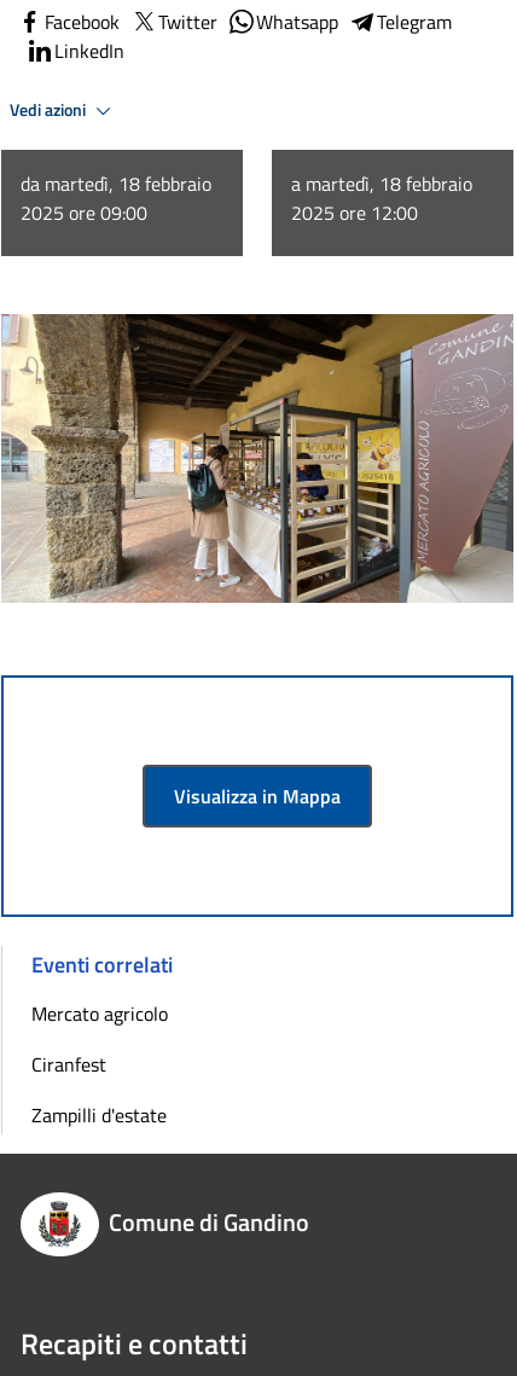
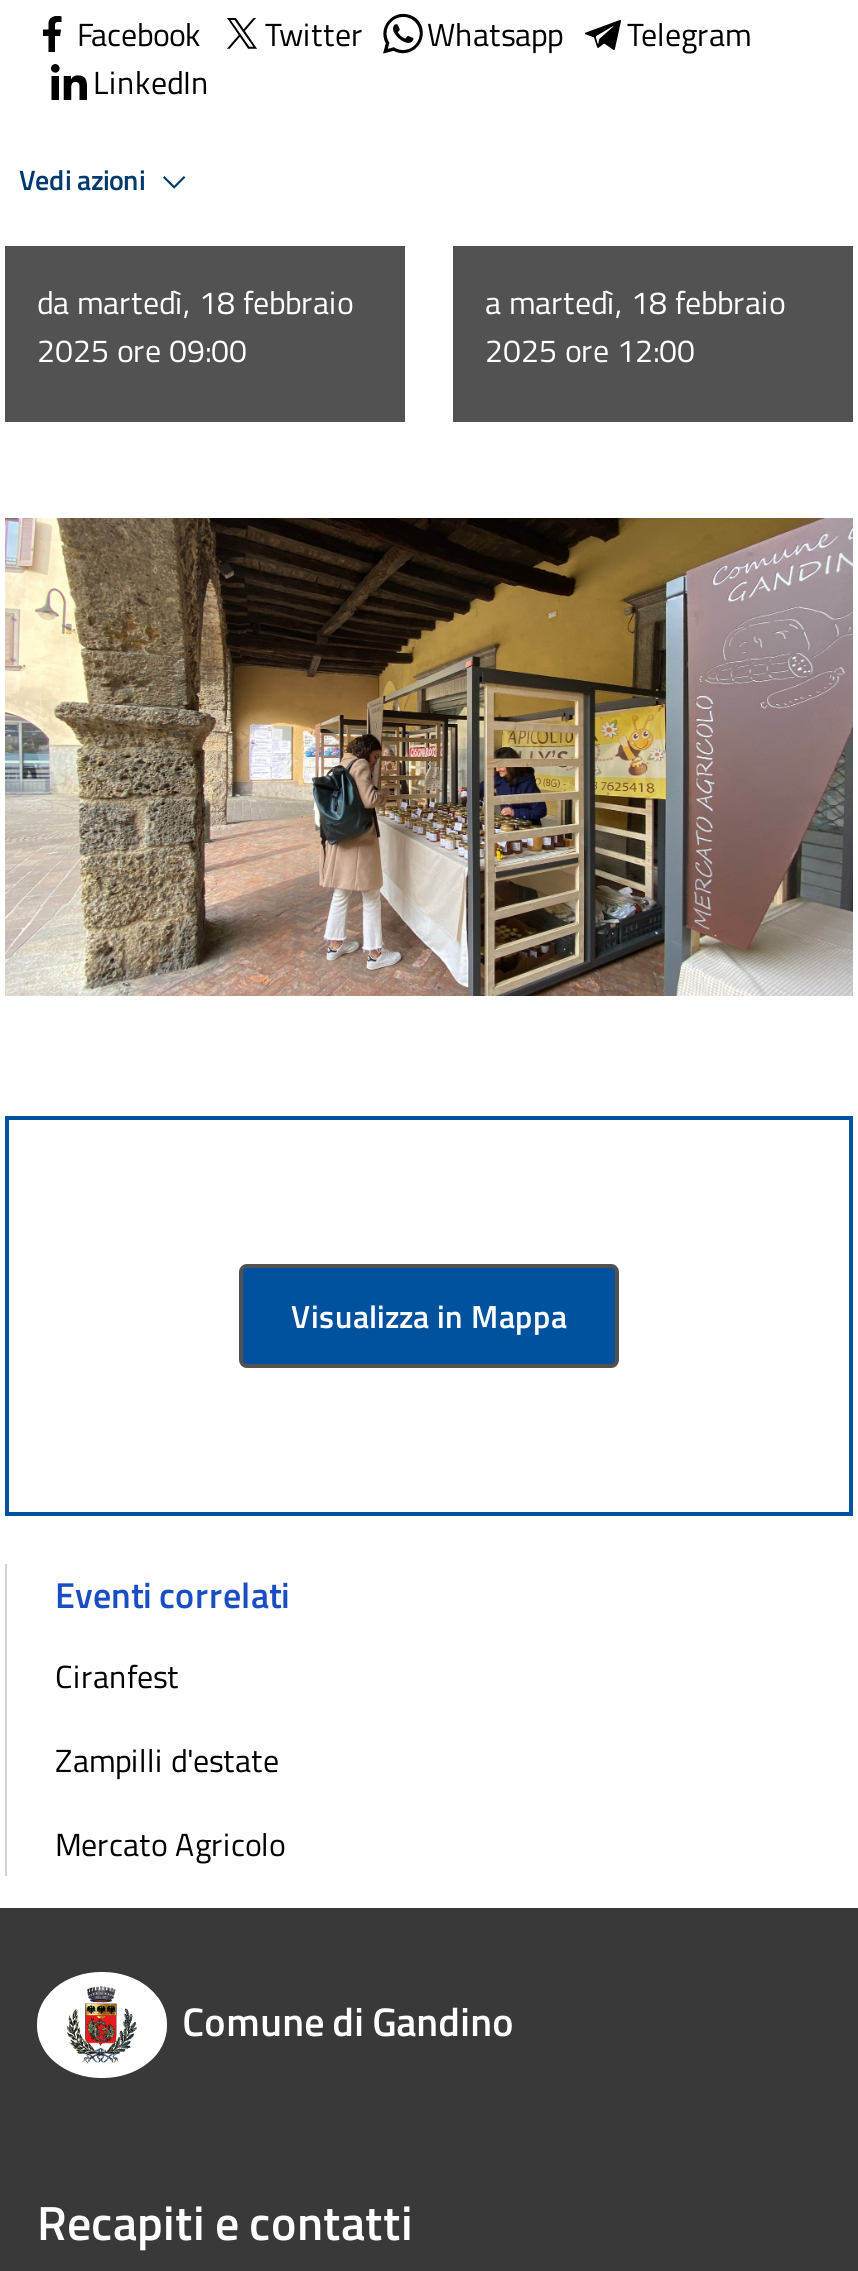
- Mercato agricolo

moved up: Ciranfest | Zampilli d'estate

+ Mercato Agricolo
